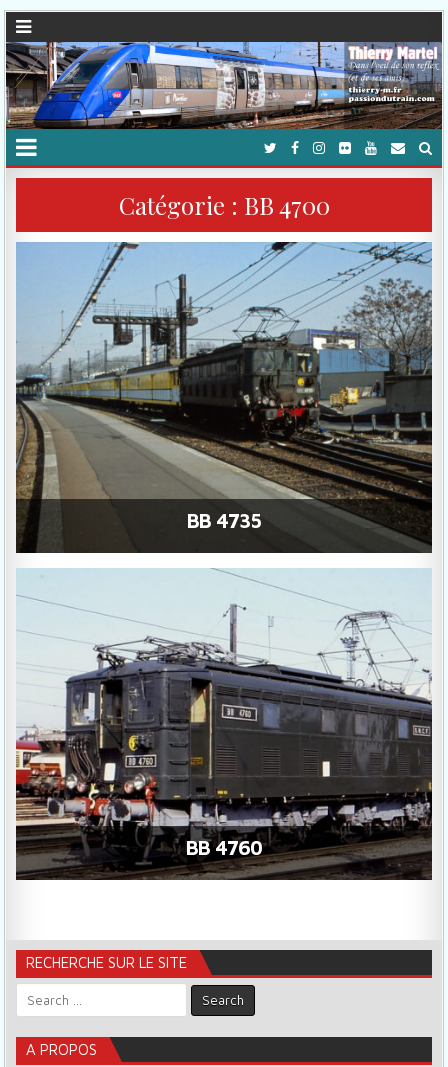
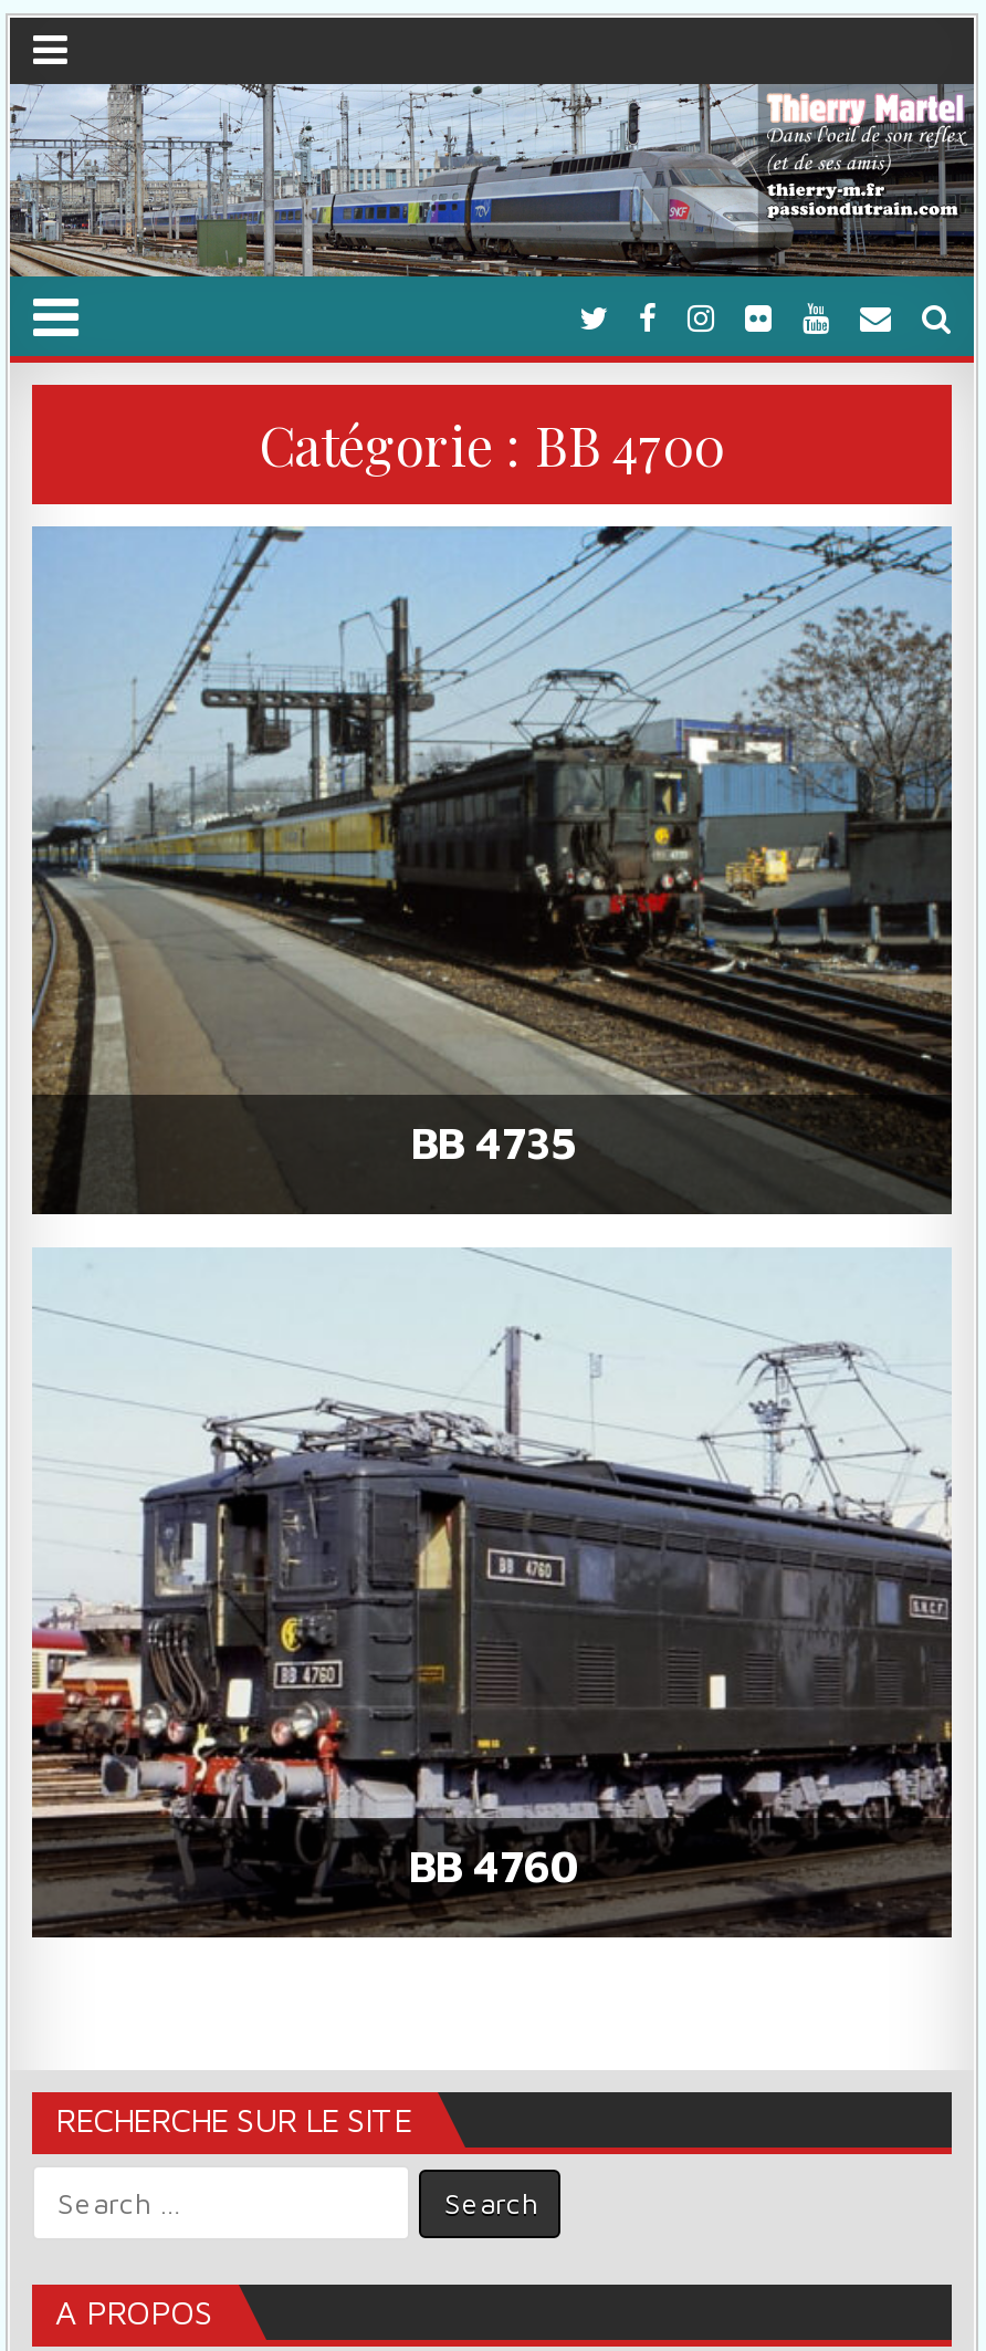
- [image]
+ [image]
